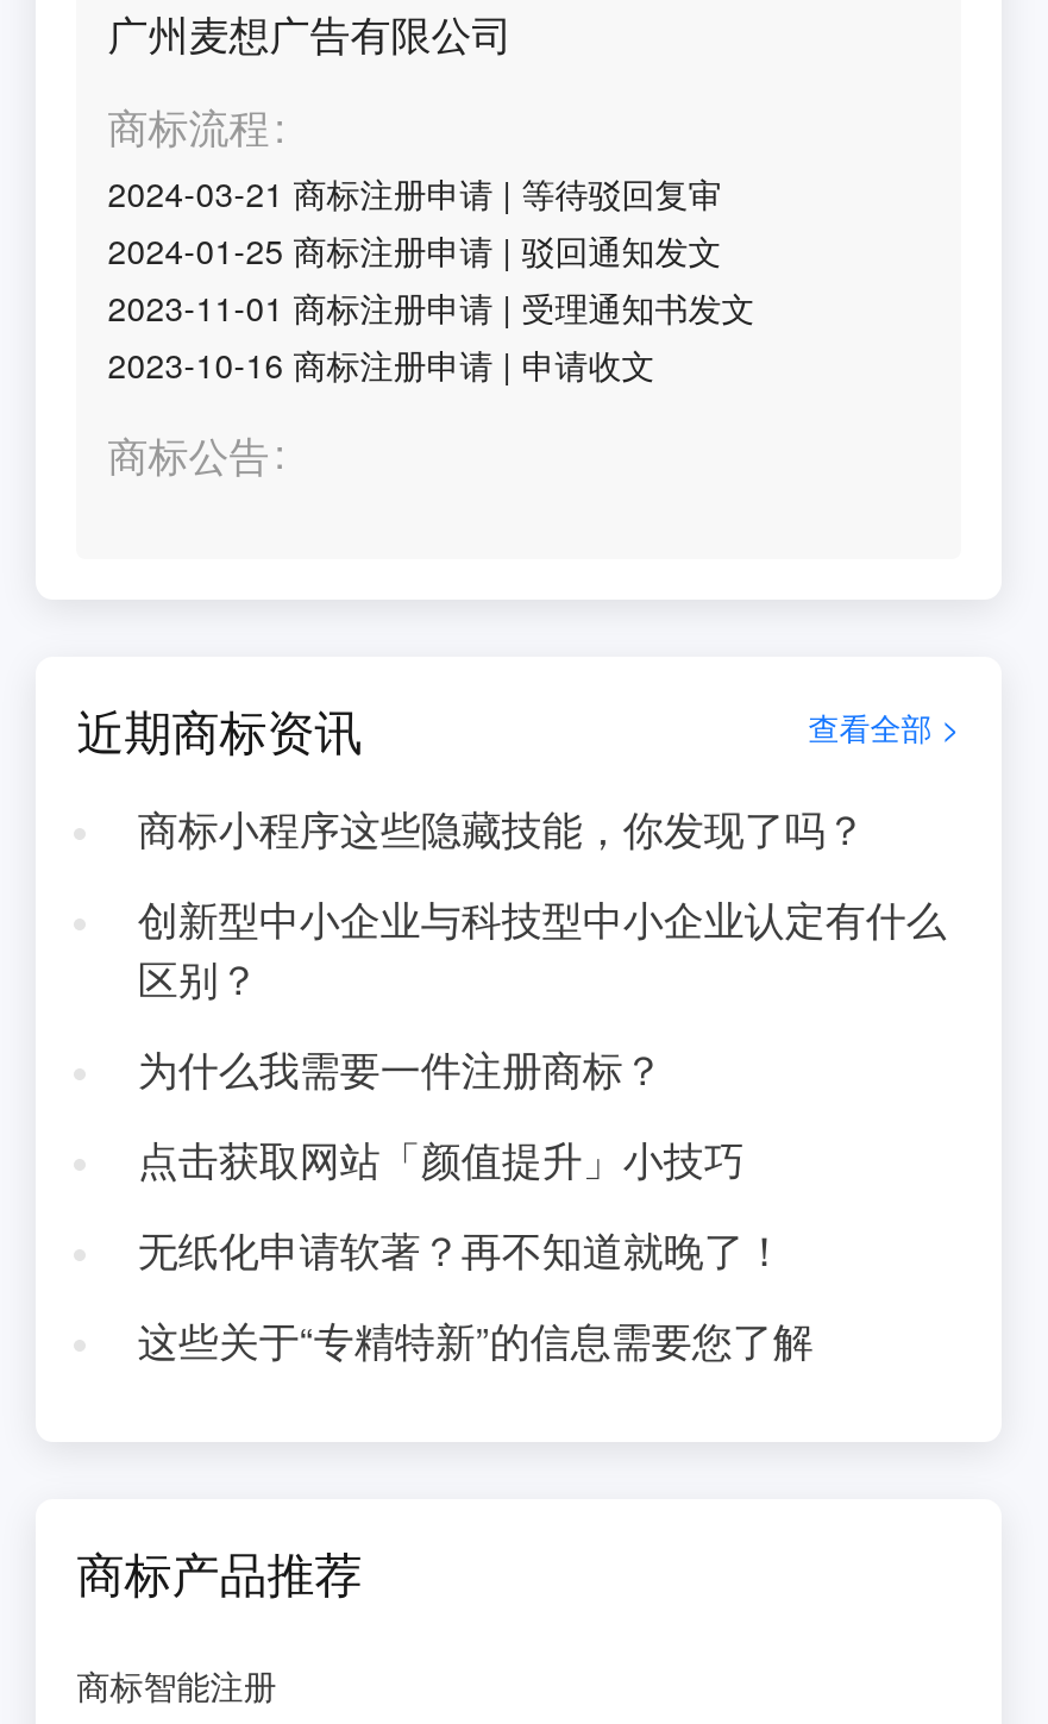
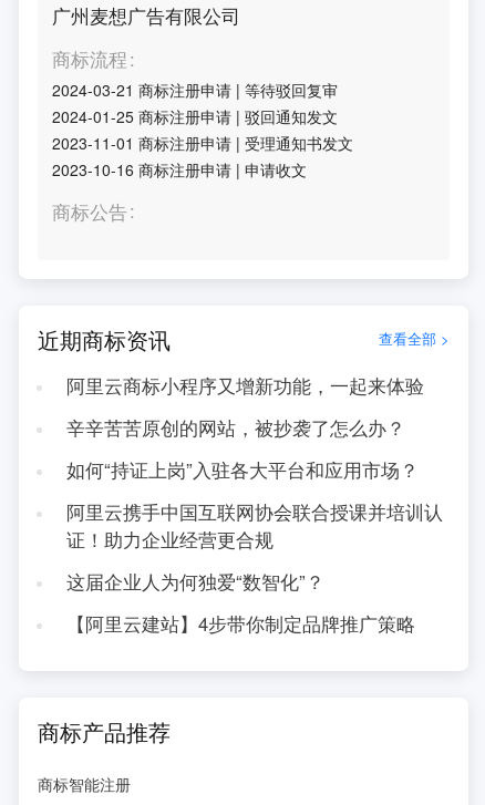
- 商标小程序这些隐藏技能，你发现了吗？
+ 阿里云商标小程序又增新功能，一起来体验

- 创新型中小企业与科技型中小企业认定有什么
- 区别？
+ 辛辛苦苦原创的网站，被抄袭了怎么办？

- 为什么我需要一件注册商标？
+ 如何“持证上岗”入驻各大平台和应用市场？

- 点击获取网站「颜值提升」小技巧
+ 阿里云携手中国互联网协会联合授课并培训认
+ 证！助力企业经营更合规

- 无纸化申请软著？再不知道就晚了！
+ 这届企业人为何独爱“数智化”？

- 这些关于“专精特新”的信息需要您了解
+ 【阿里云建站】4步带你制定品牌推广策略
